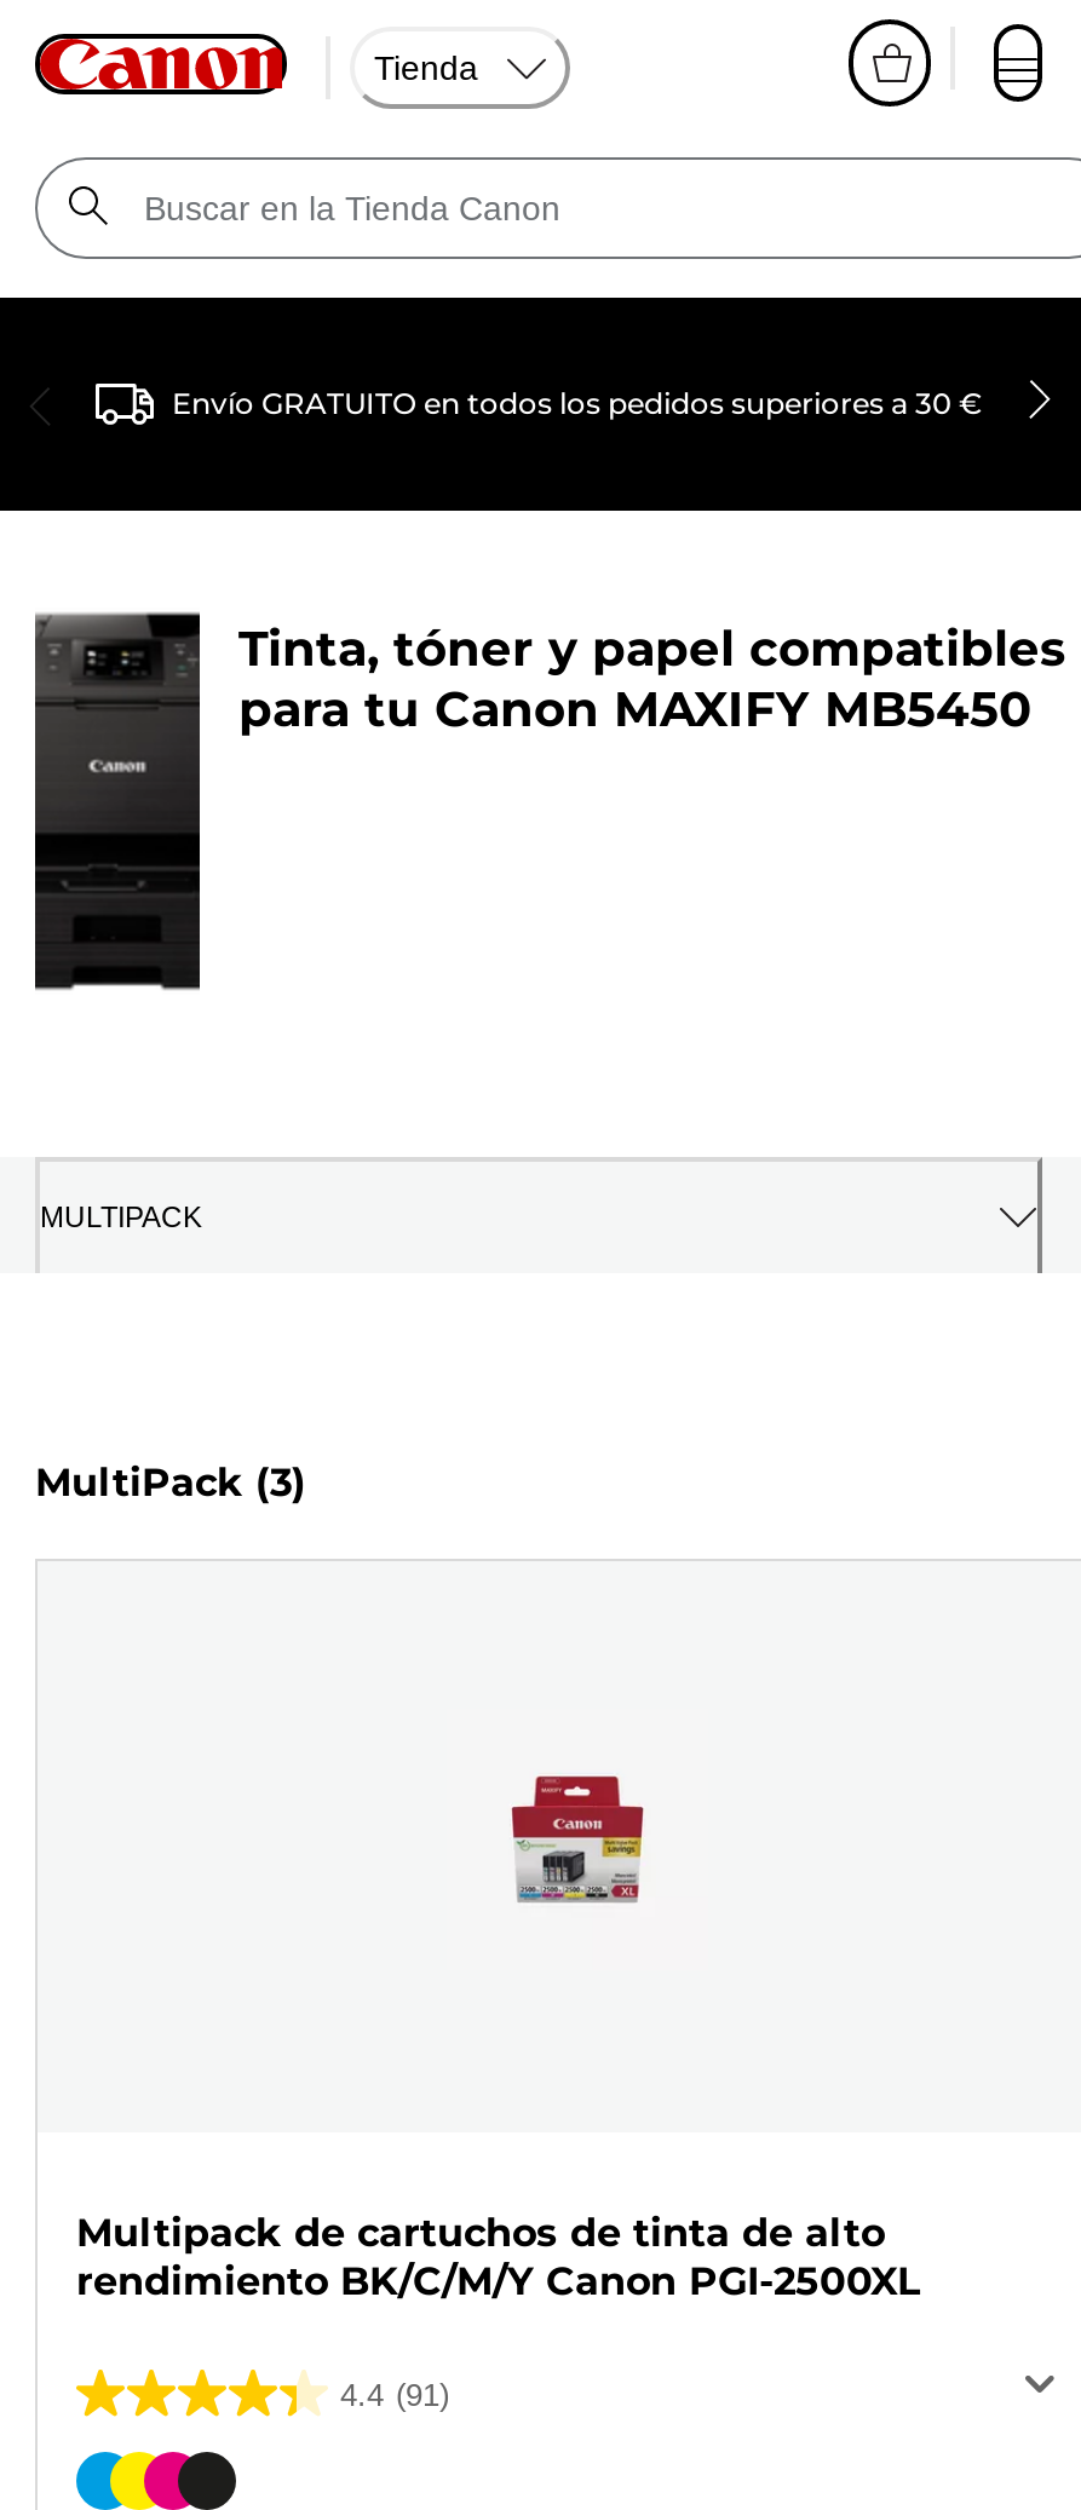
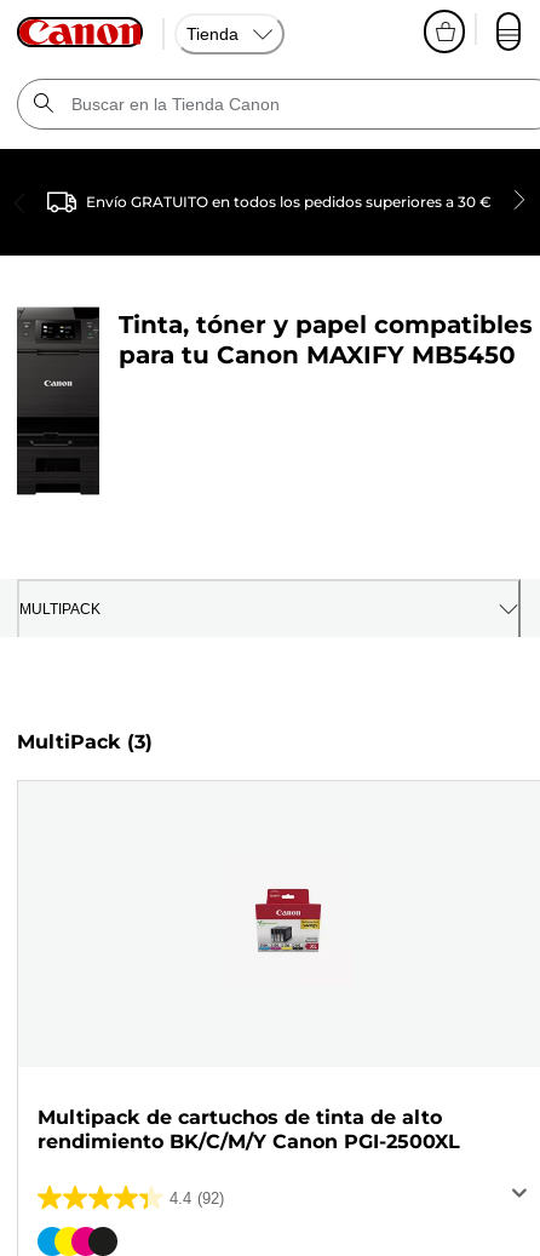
- 4.4 (91)
+ 4.4 (92)
